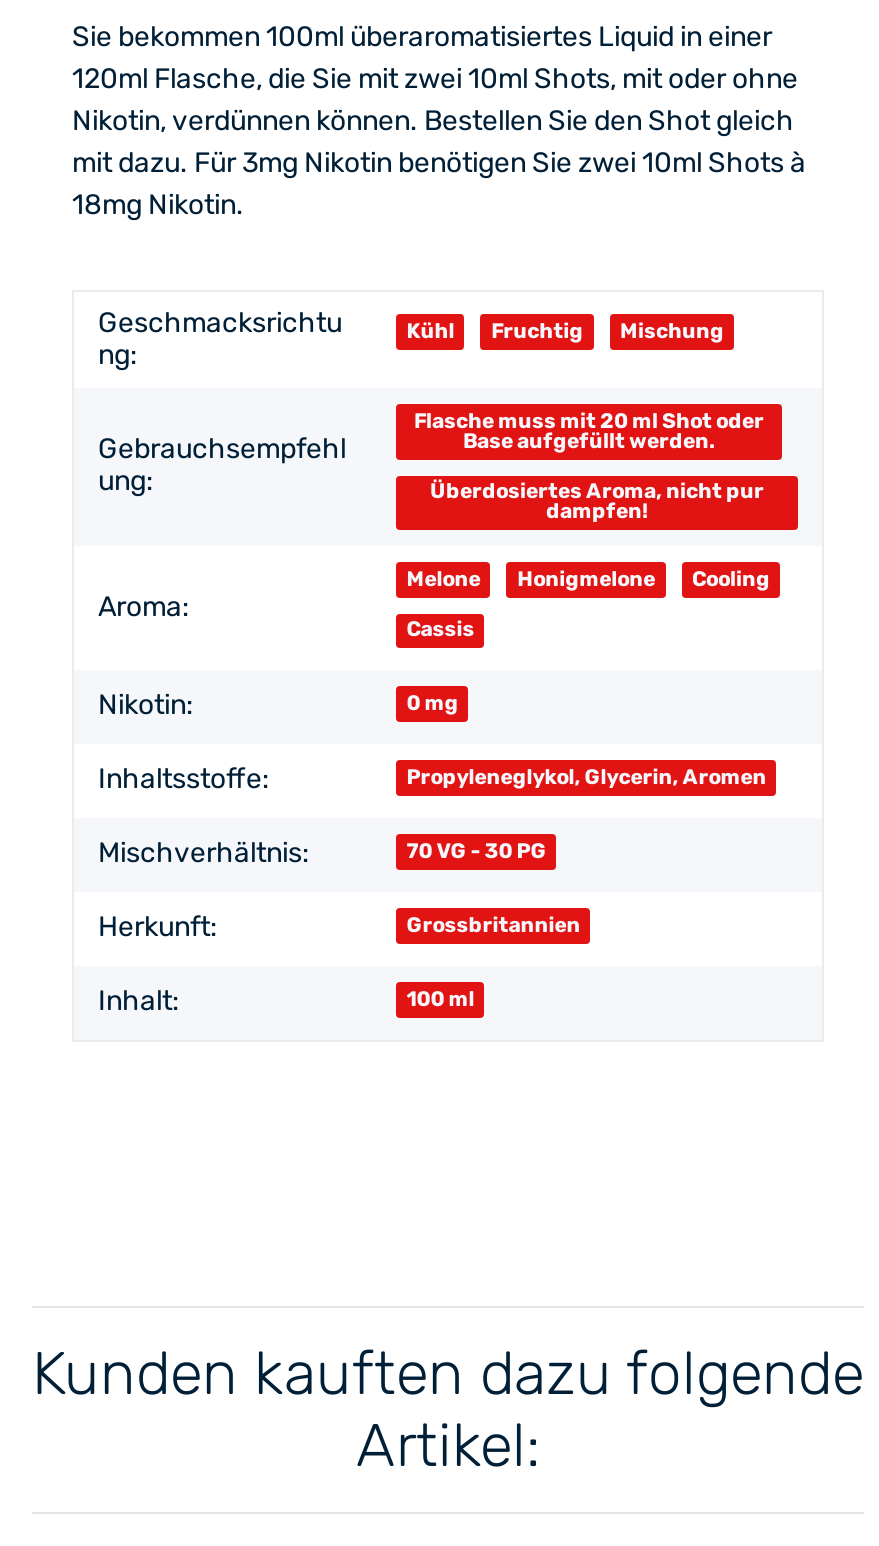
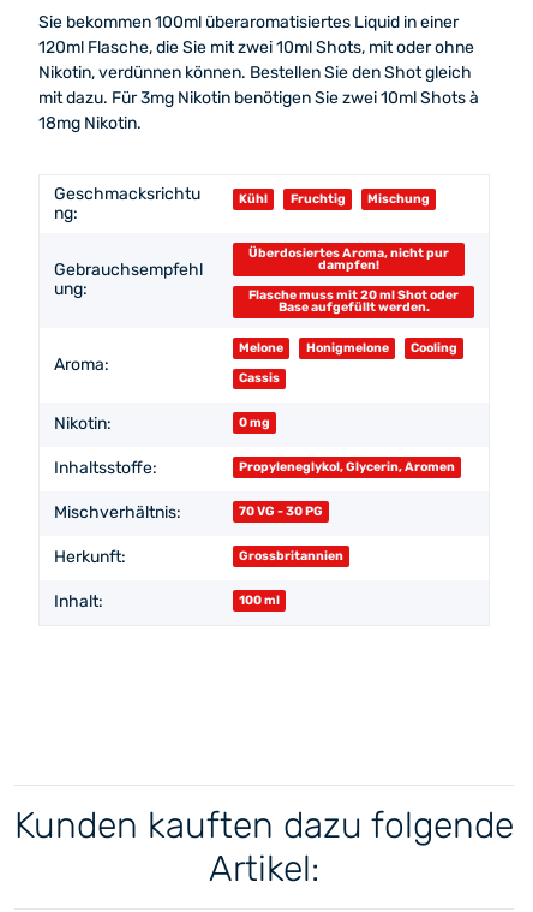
moved down: Flasche muss mit 20 ml Shot oder | Base aufgefüllt werden.

moved up: Überdosiertes Aroma, nicht pur | dampfen!
